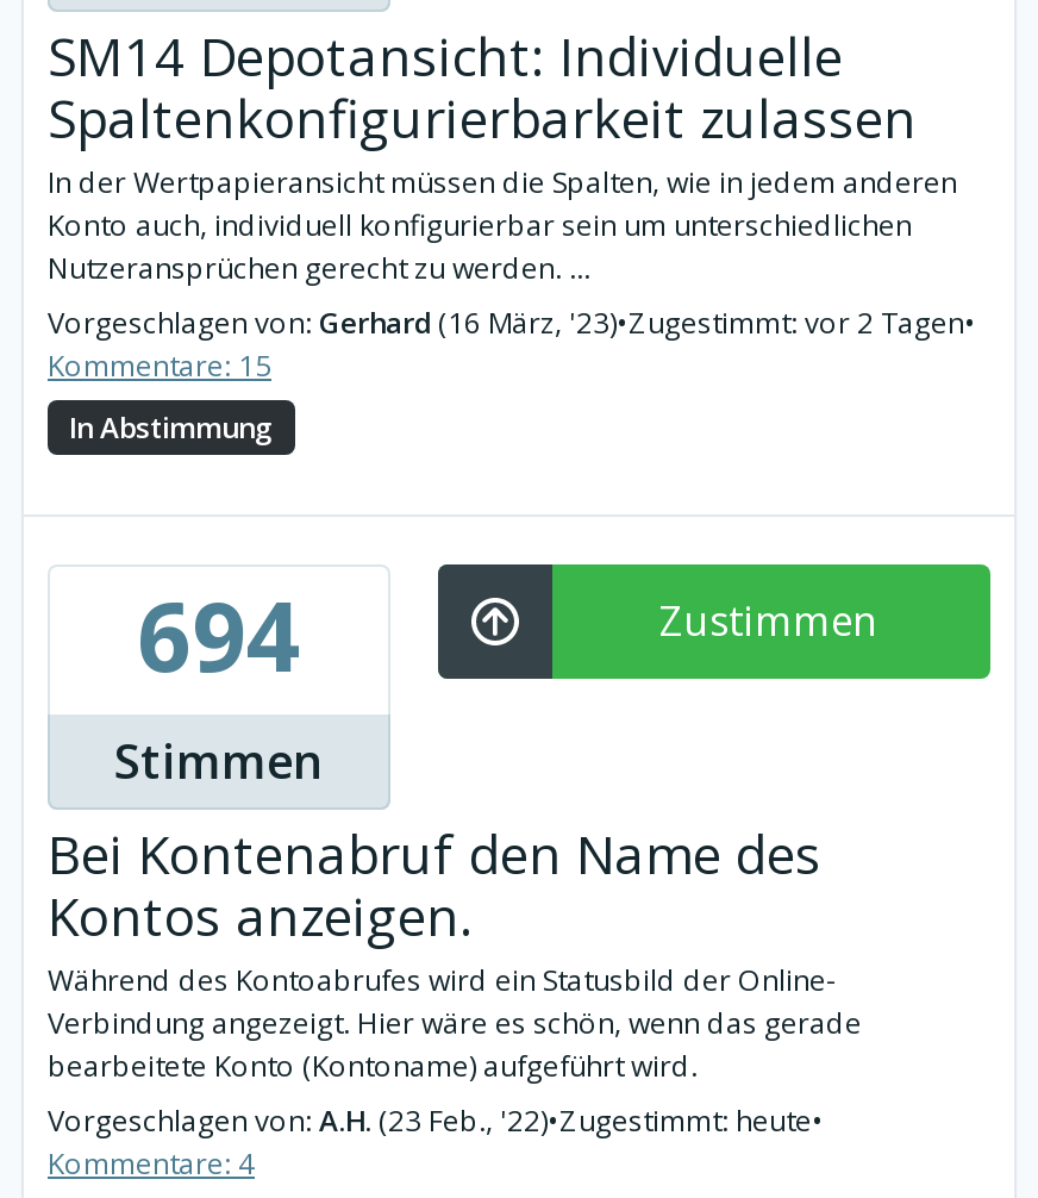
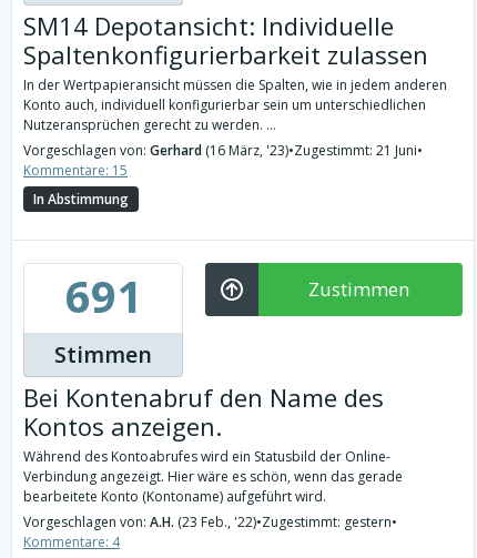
- Vorgeschlagen von: Gerhard (16 März, '23)•Zugestimmt: vor 2 Tagen•
+ Vorgeschlagen von: Gerhard (16 März, '23)•Zugestimmt: 21 Juni•

- 694
+ 691

- Vorgeschlagen von: A.H. (23 Feb., '22)•Zugestimmt: heute•
+ Vorgeschlagen von: A.H. (23 Feb., '22)•Zugestimmt: gestern•
